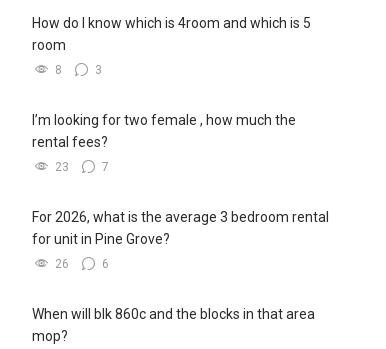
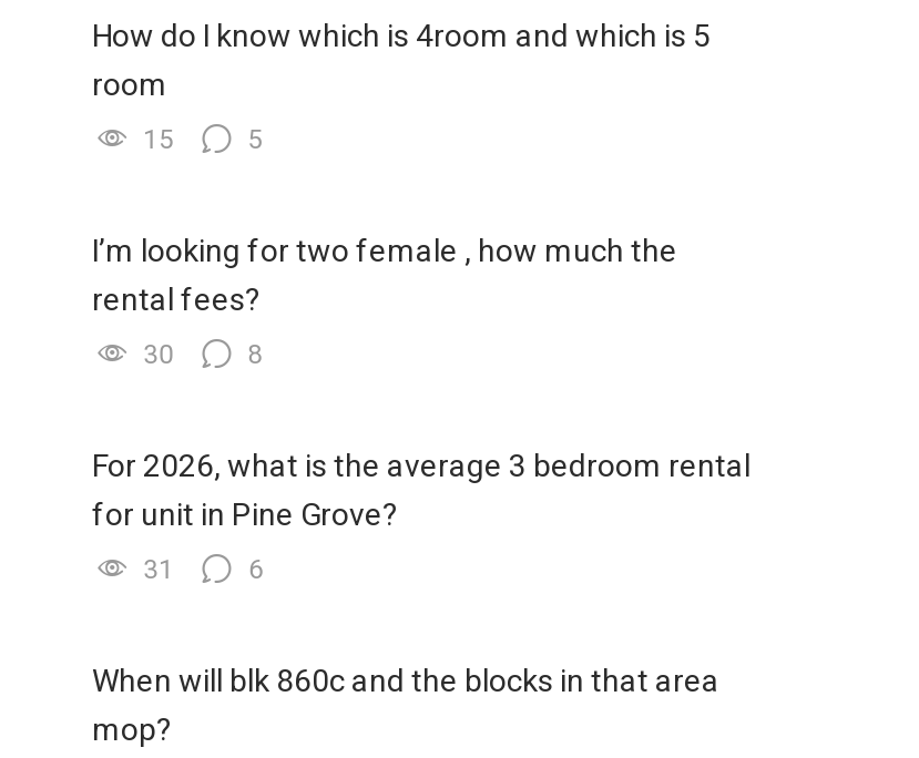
- 8
+ 15

- 3
+ 5

- 23
+ 30

- 7
+ 8

- 26
+ 31
